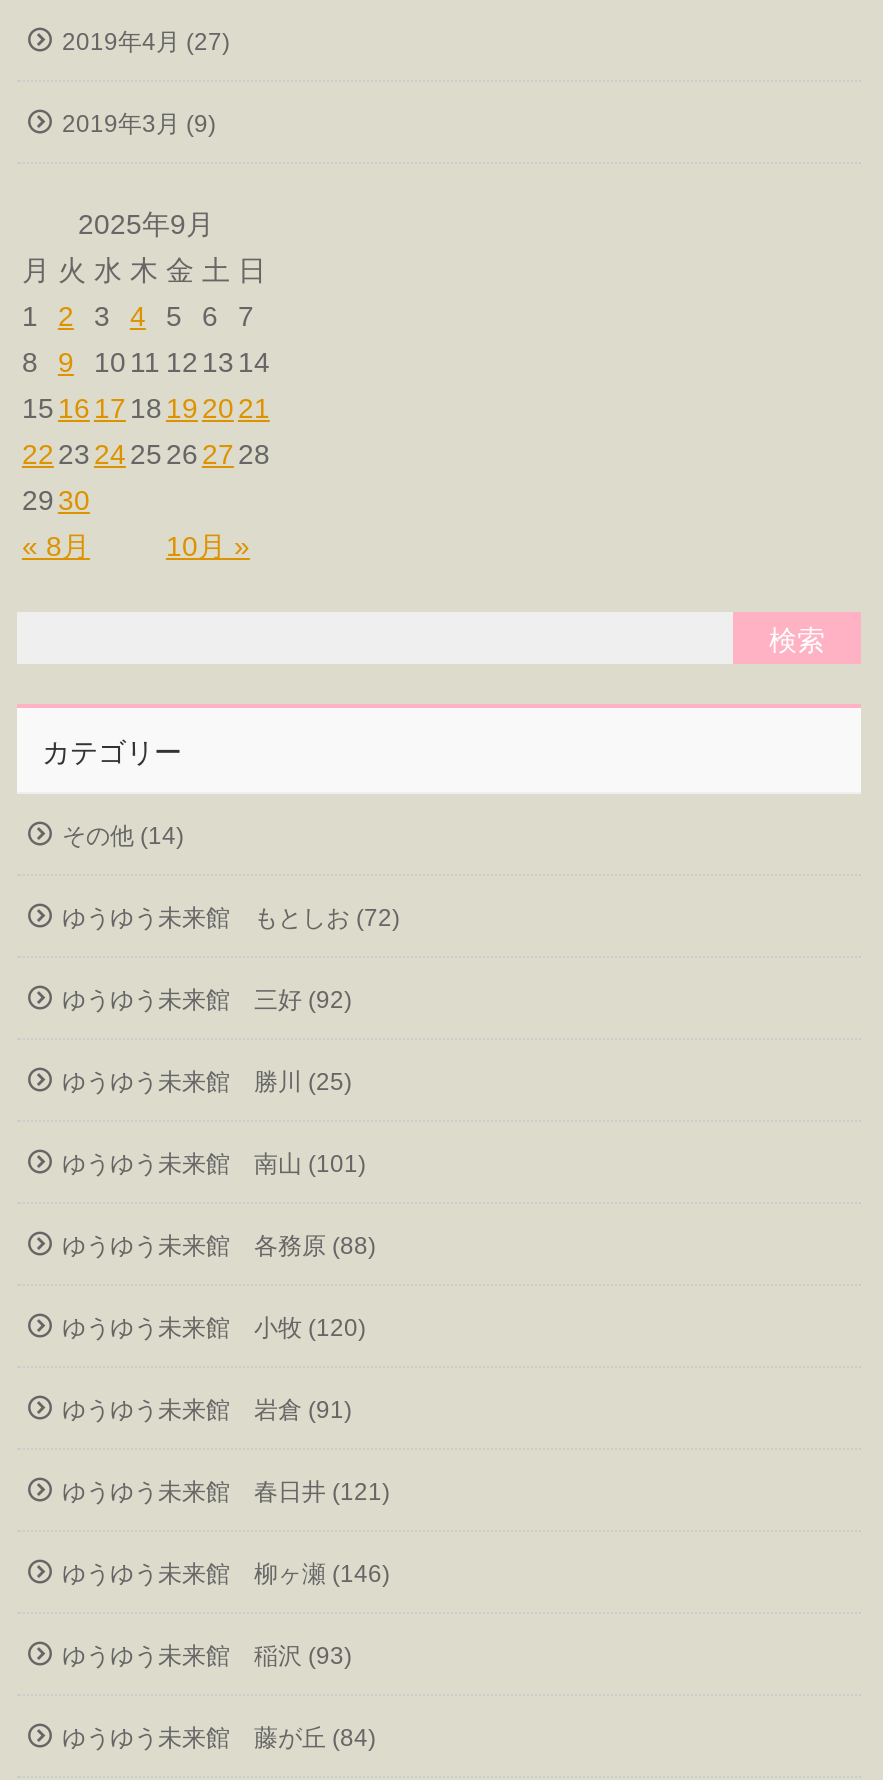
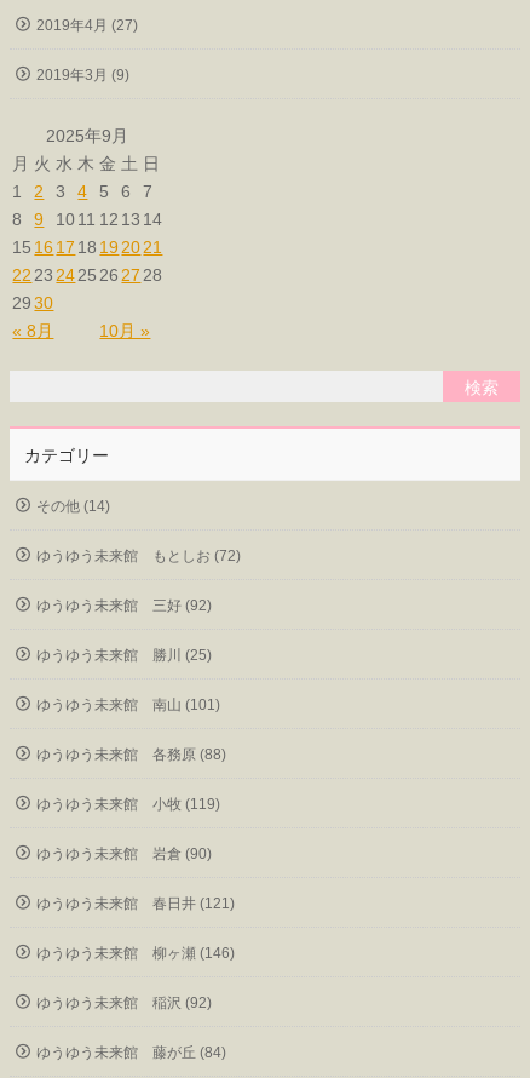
- ゆうゆう未来館 小牧 (120)
+ ゆうゆう未来館 小牧 (119)

- ゆうゆう未来館 岩倉 (91)
+ ゆうゆう未来館 岩倉 (90)

- ゆうゆう未来館 稲沢 (93)
+ ゆうゆう未来館 稲沢 (92)
